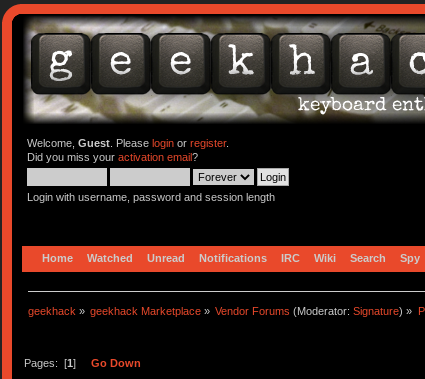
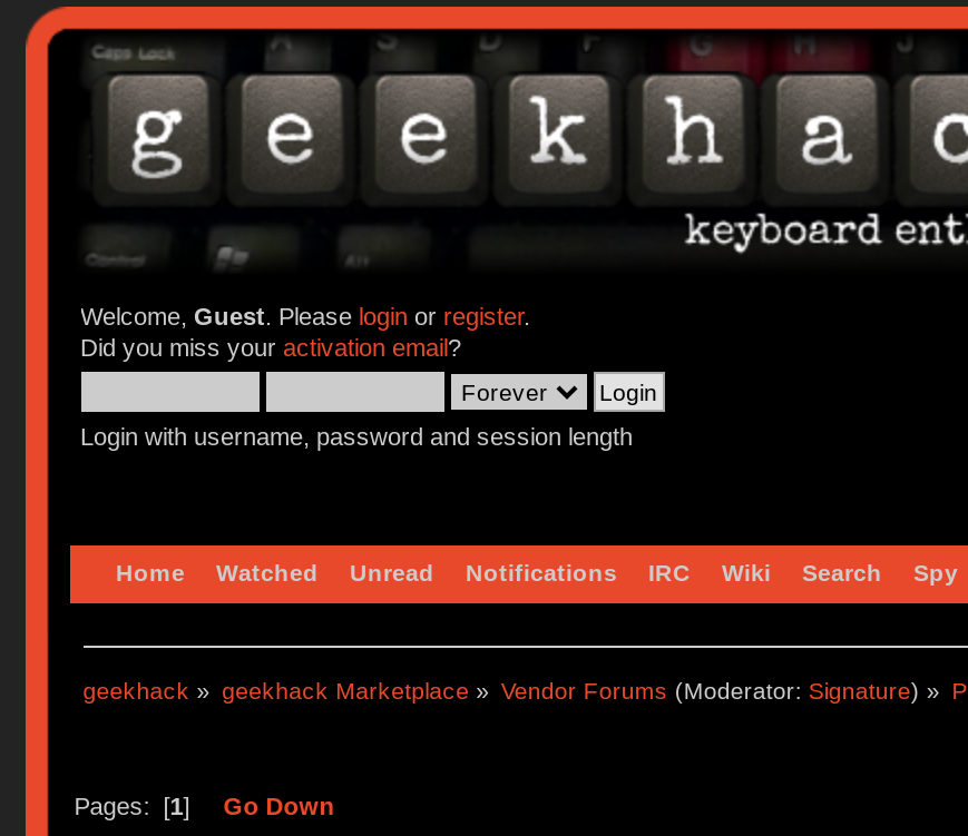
- [image]
+ [image]
